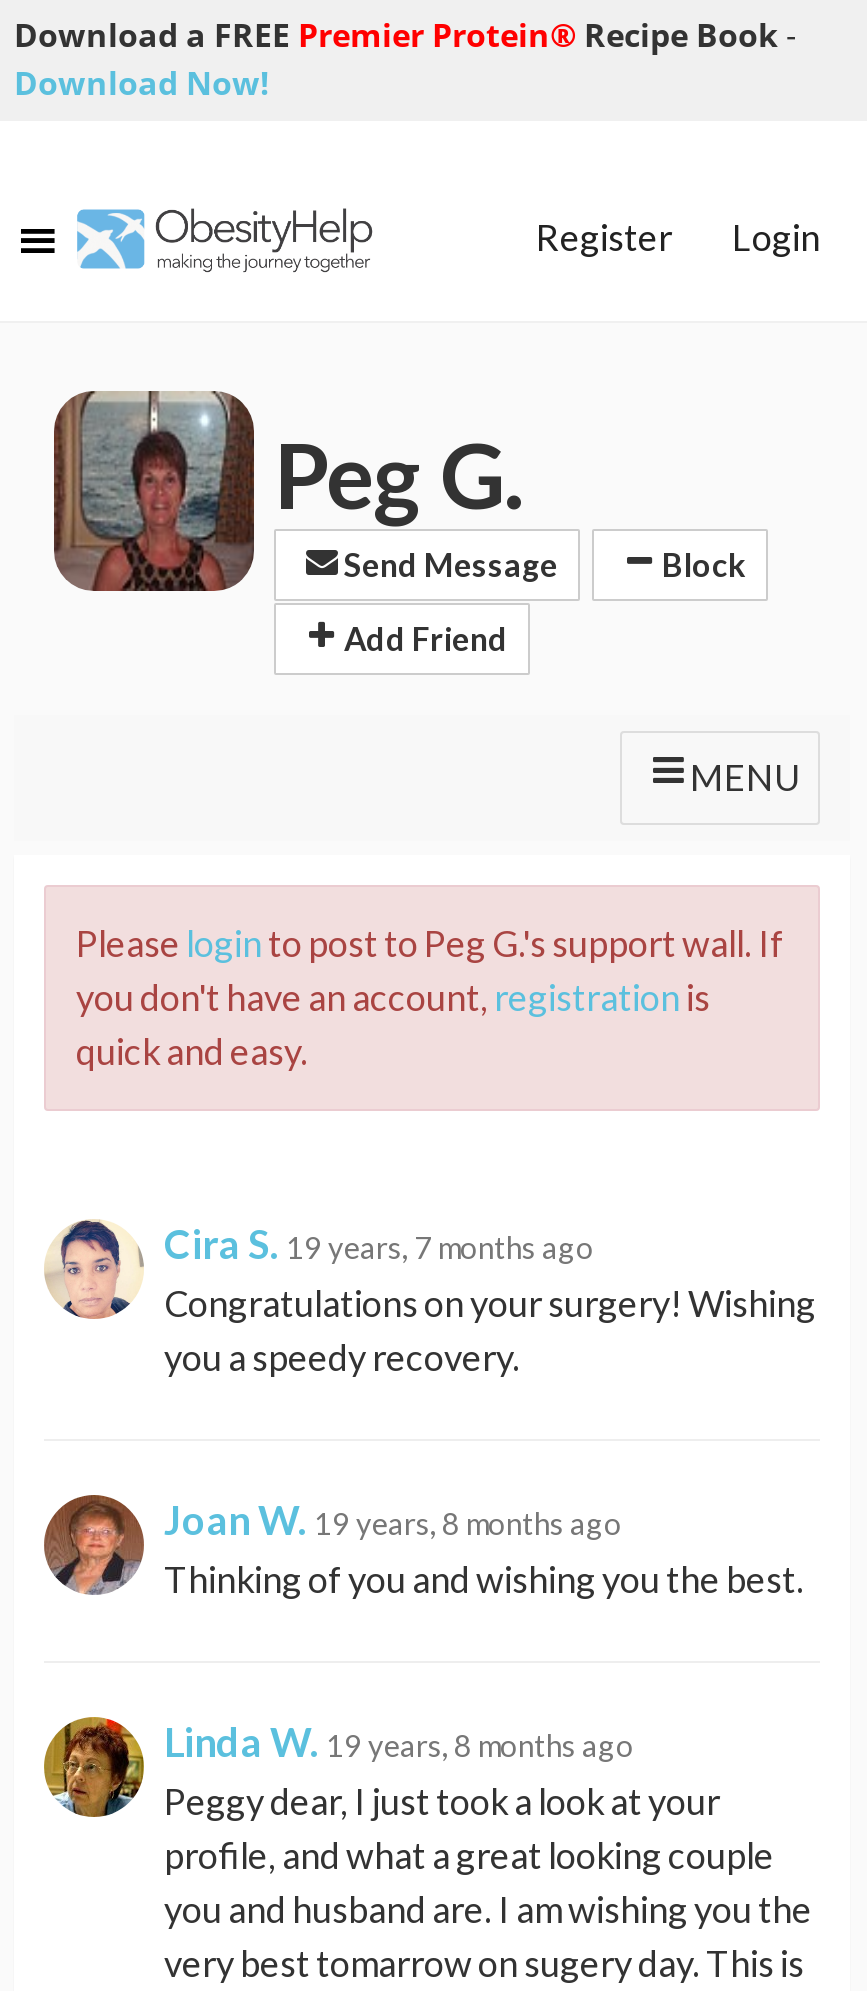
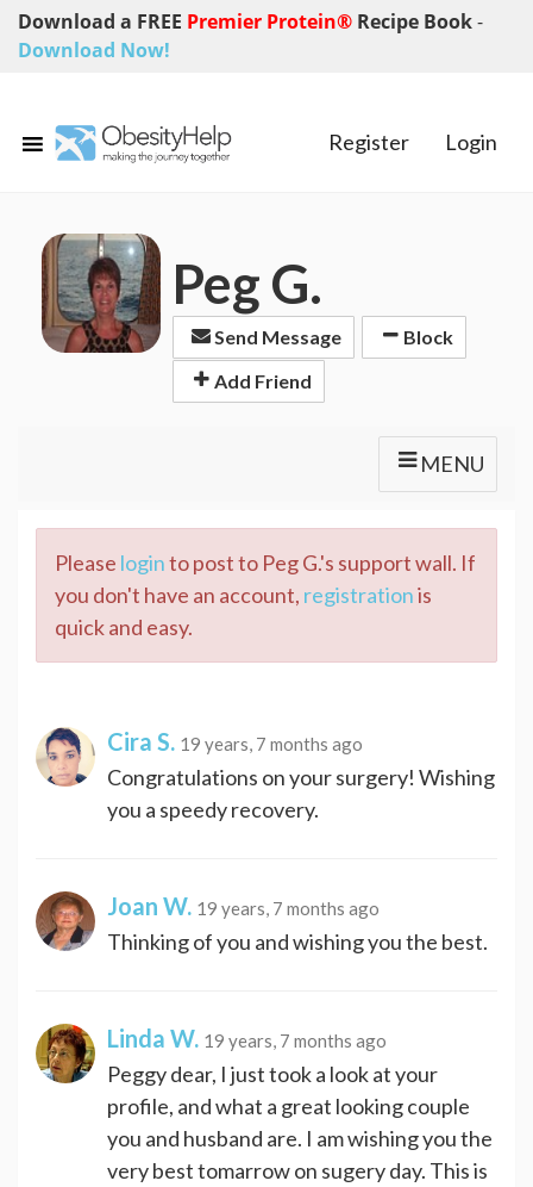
- Joan W. 19 years, 8 months ago
+ Joan W. 19 years, 7 months ago

- Linda W. 19 years, 8 months ago
+ Linda W. 19 years, 7 months ago
